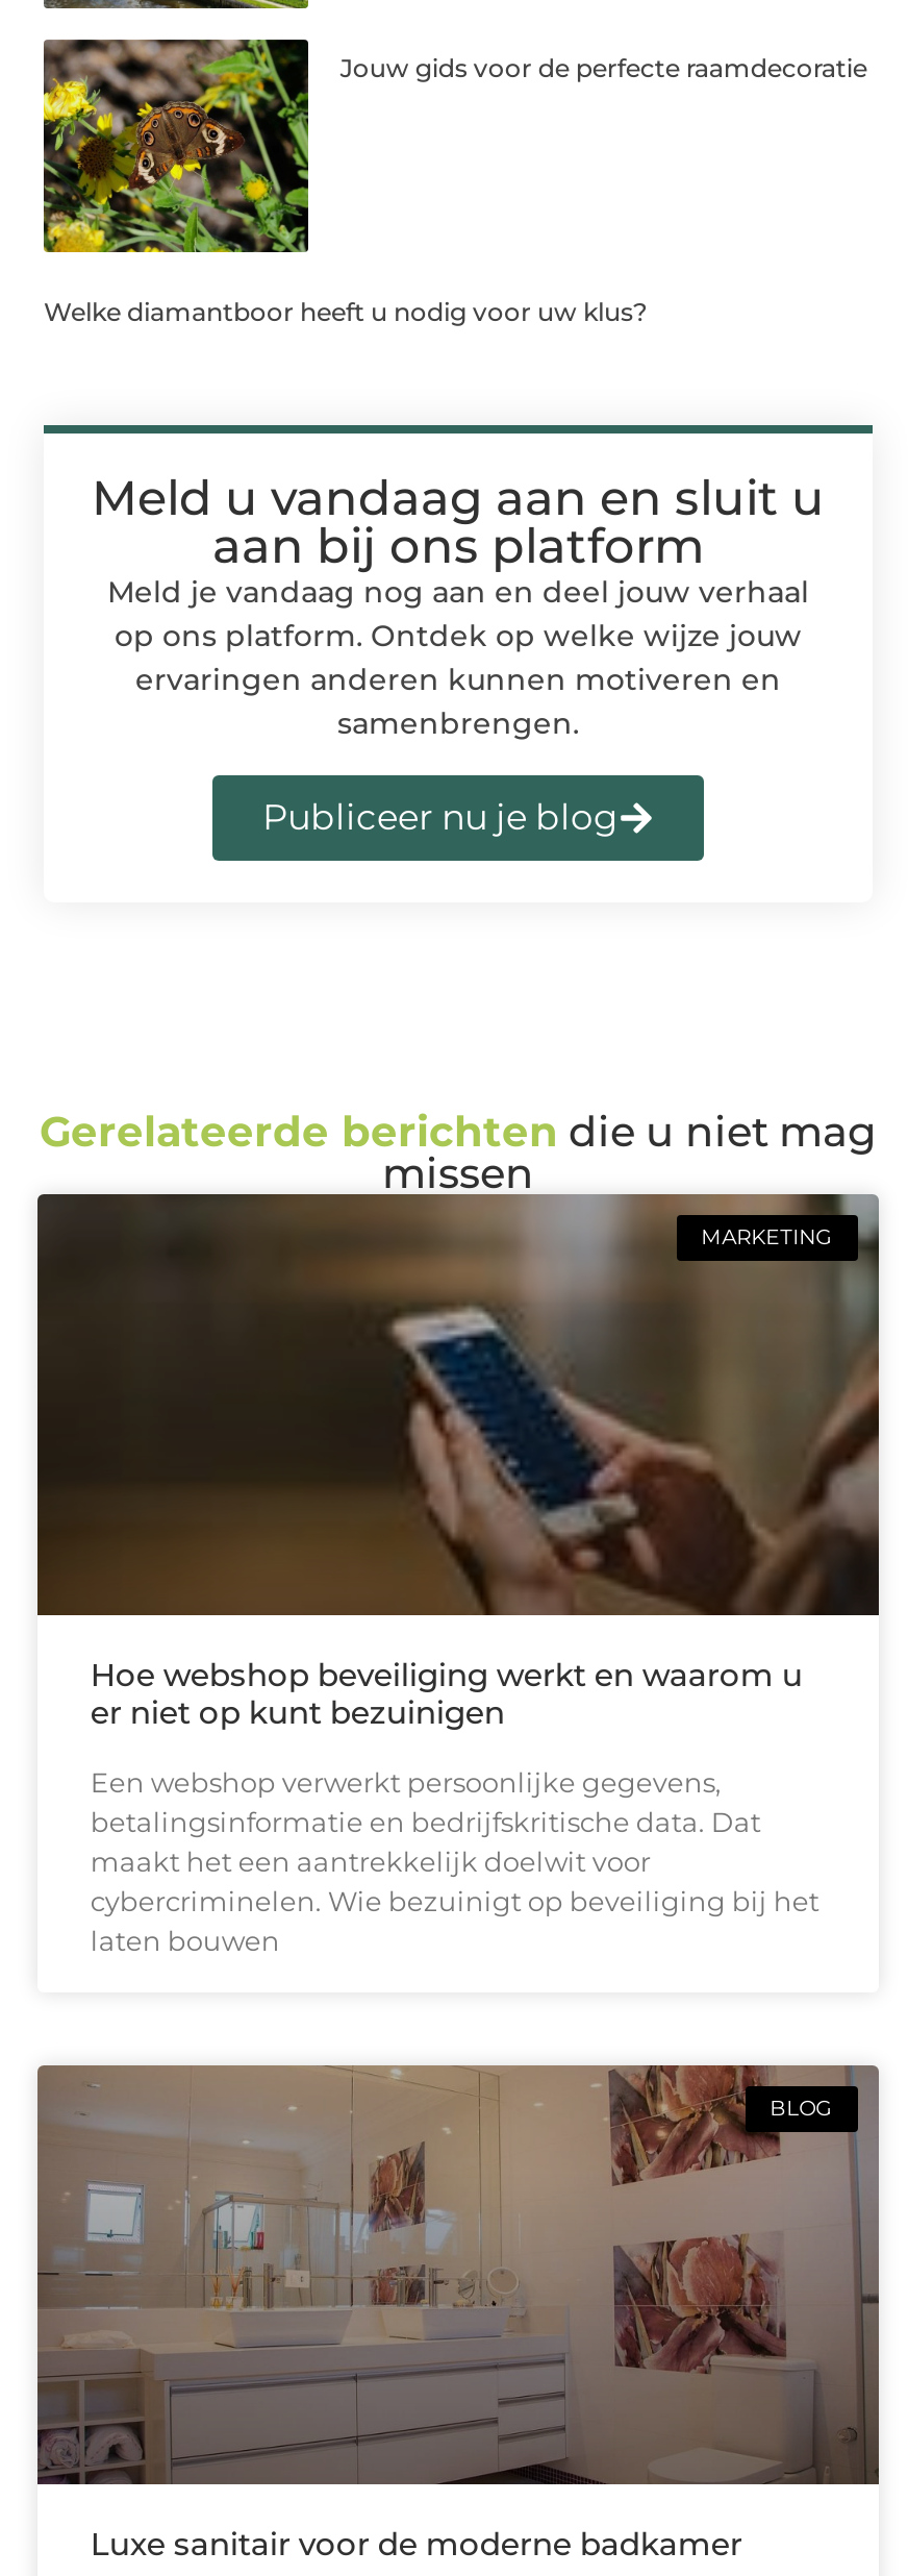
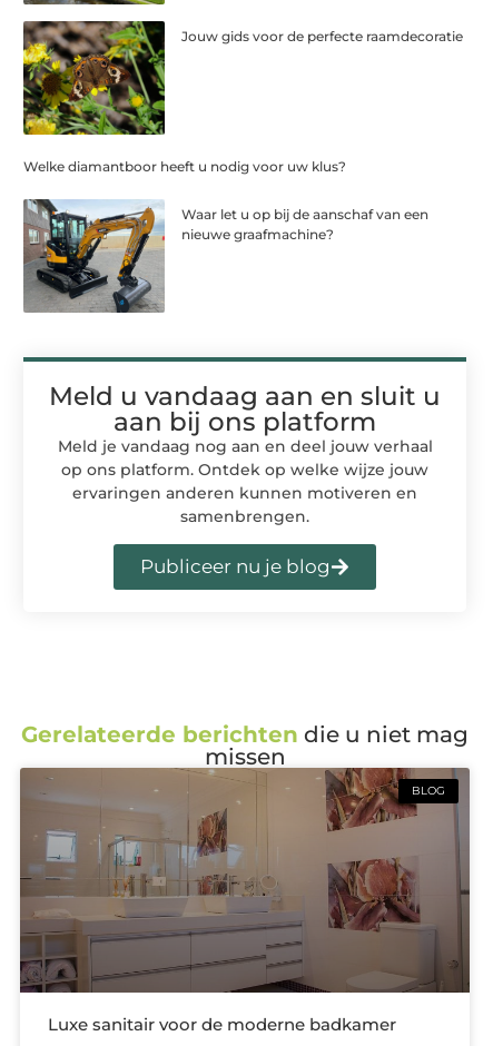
+ [image]
+ Waar let u op bij de aanschaf van een
+ nieuwe graafmachine?

moved down: Meld u vandaag aan en sluit u | aan bij ons platform | Meld je vandaag nog aan en deel jouw verhaal | ... | Gerelateerde berichten die u niet mag | missen

- [image]
- MARKETING

- Hoe webshop beveiliging werkt en waarom u
- er niet op kunt bezuinigen
- Een webshop verwerkt persoonlijke gegevens,
- betalingsinformatie en bedrijfskritische data. Dat
- maakt het een aantrekkelijk doelwit voor
- cybercriminelen. Wie bezuinigt op beveiliging bij het
- laten bouwen
